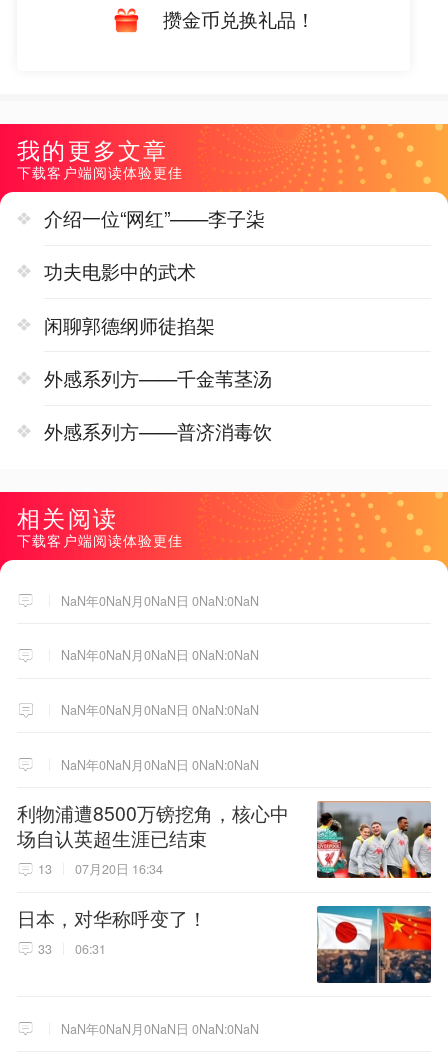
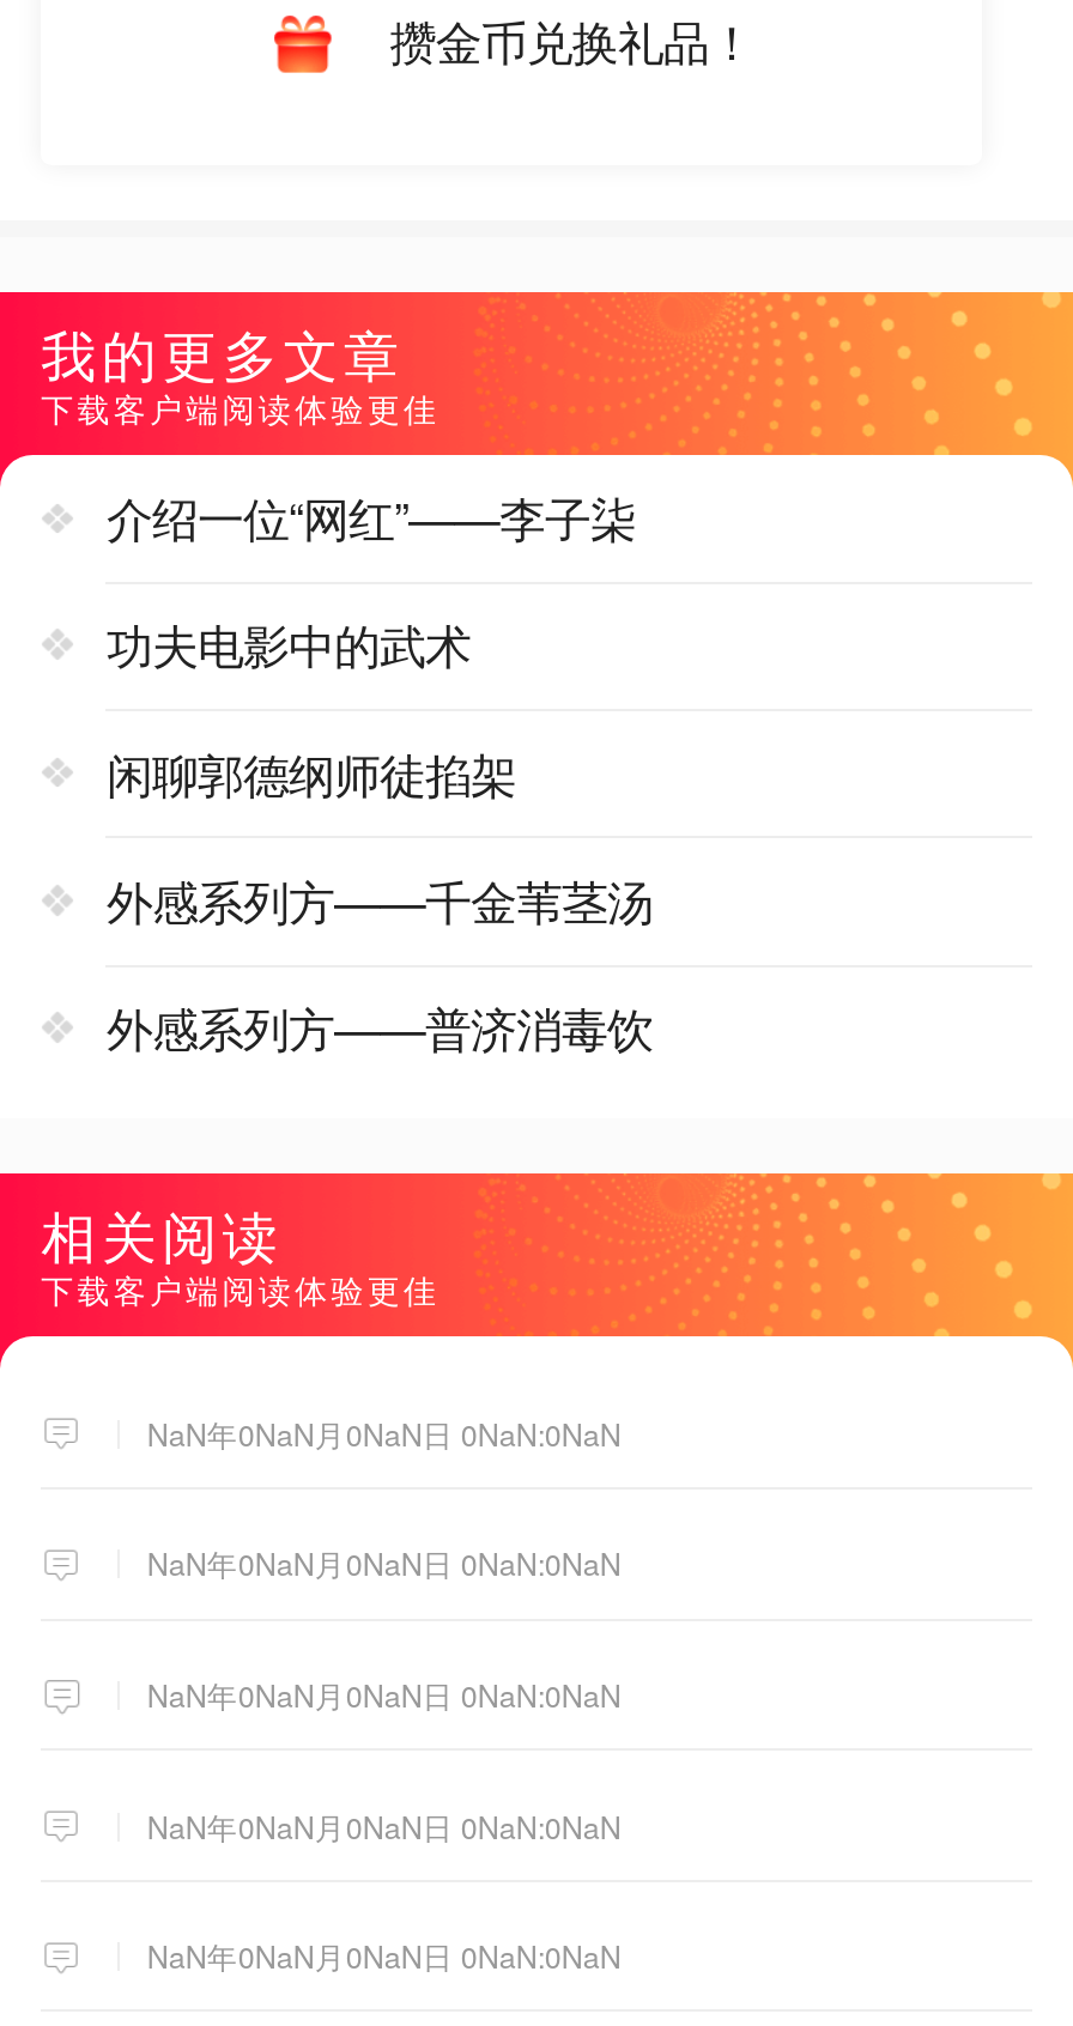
- [image]
- 利物浦遭8500万镑挖角，核心中
- 场自认英超生涯已结束
- 13
- 07月20日 16:34
- 日本，对华称呼变了！
- 33
- 06:31

- [image]
